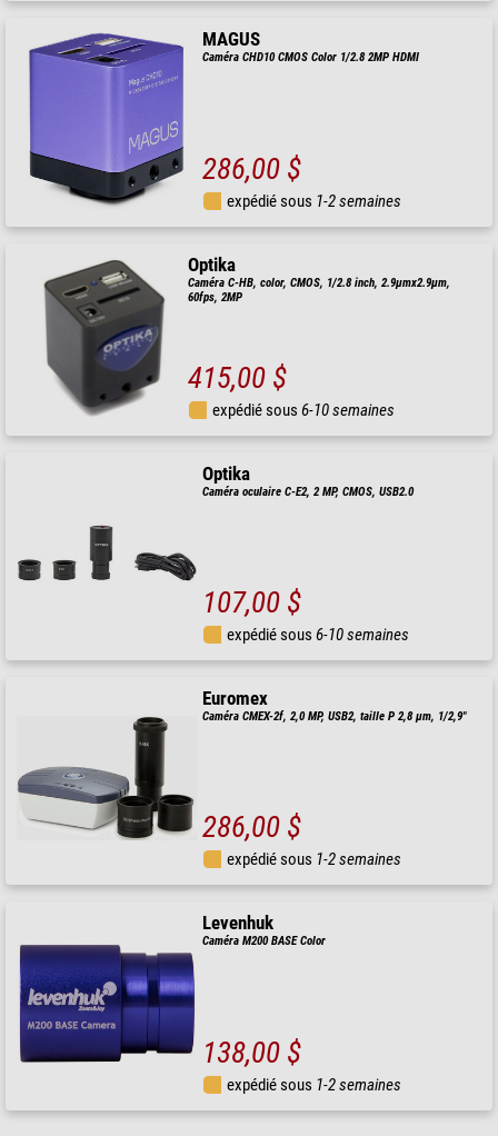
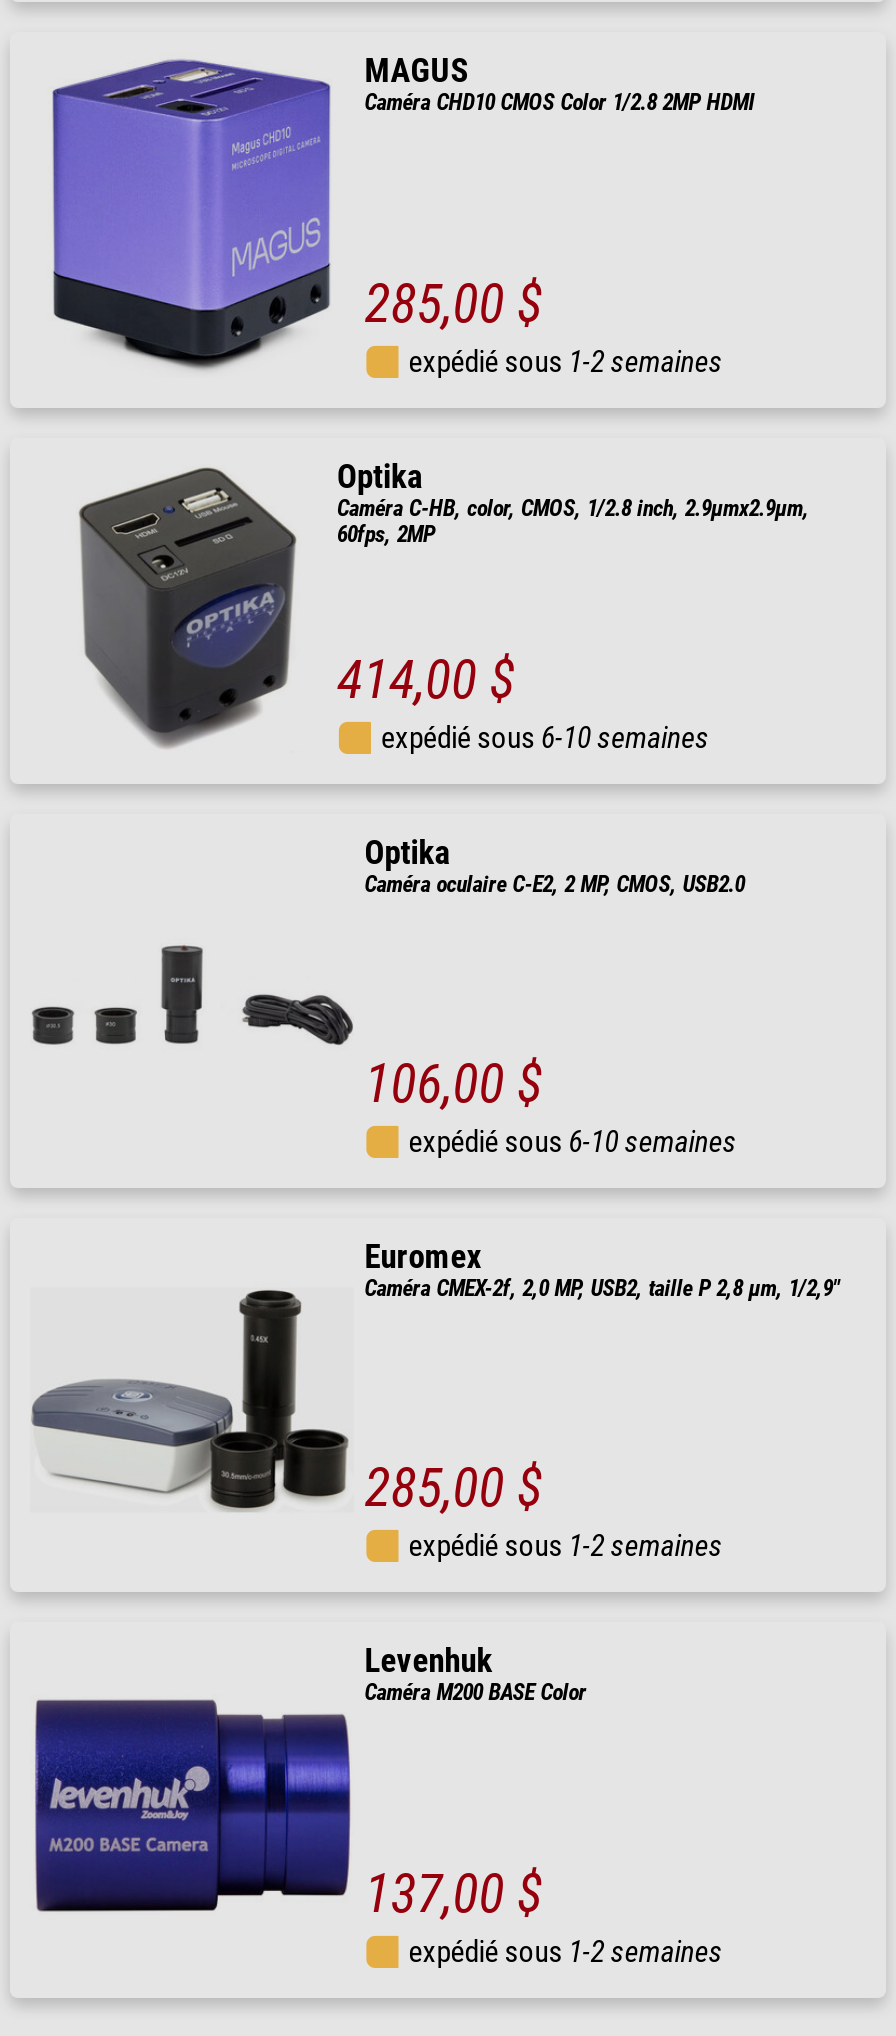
- 286,00 $
+ 285,00 $

- 415,00 $
+ 414,00 $

- 107,00 $
+ 106,00 $

- 286,00 $
+ 285,00 $

- 138,00 $
+ 137,00 $
